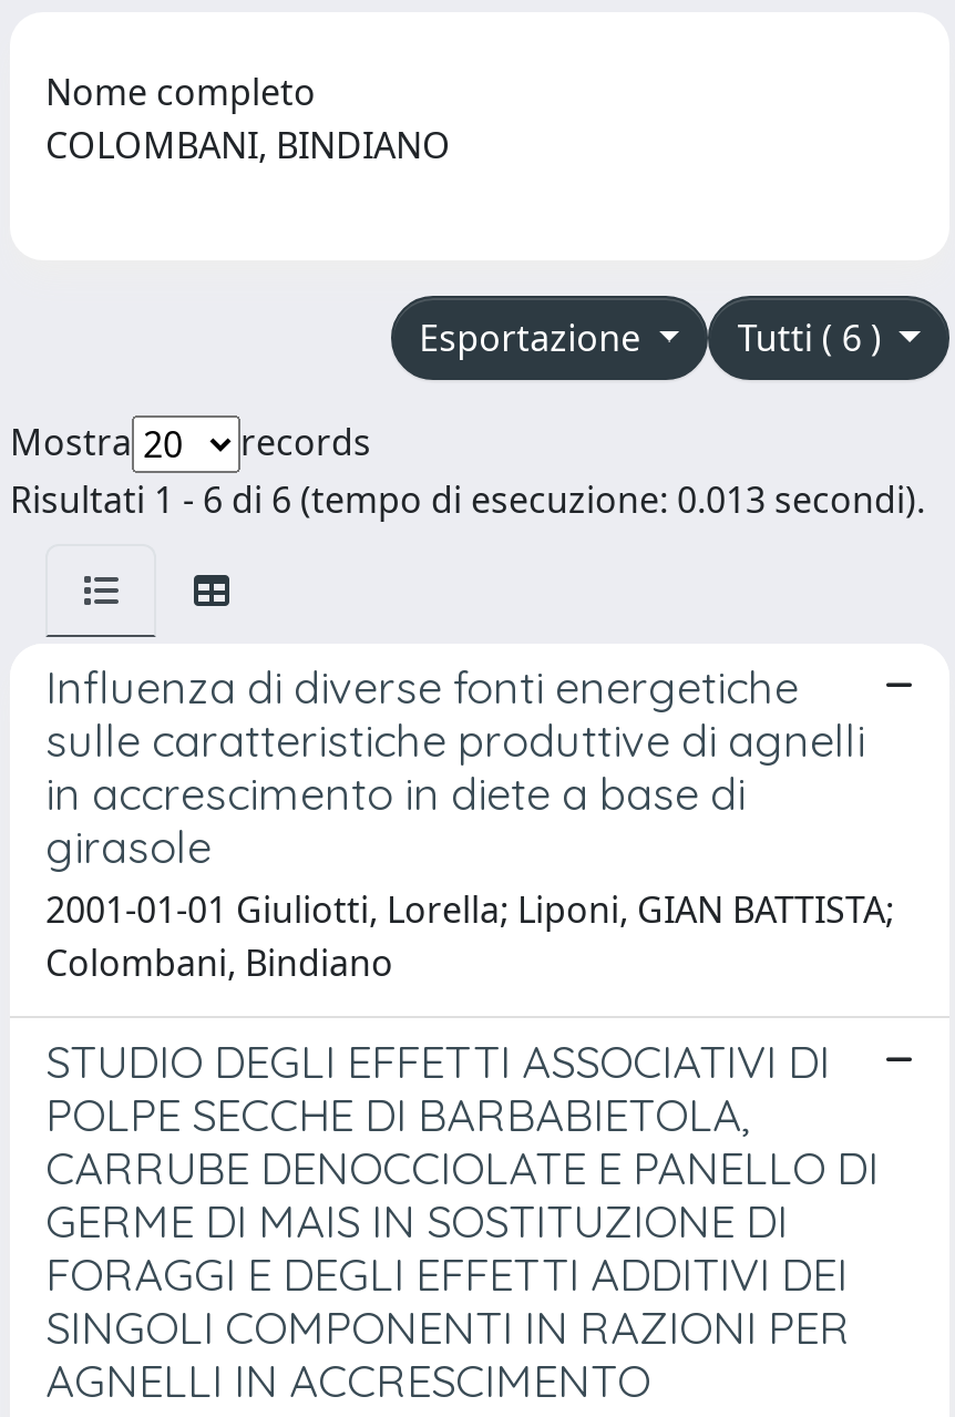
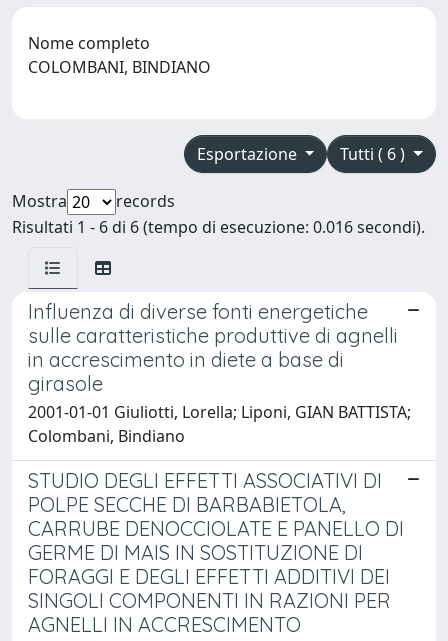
- Risultati 1 - 6 di 6 (tempo di esecuzione: 0.013 secondi).
+ Risultati 1 - 6 di 6 (tempo di esecuzione: 0.016 secondi).
